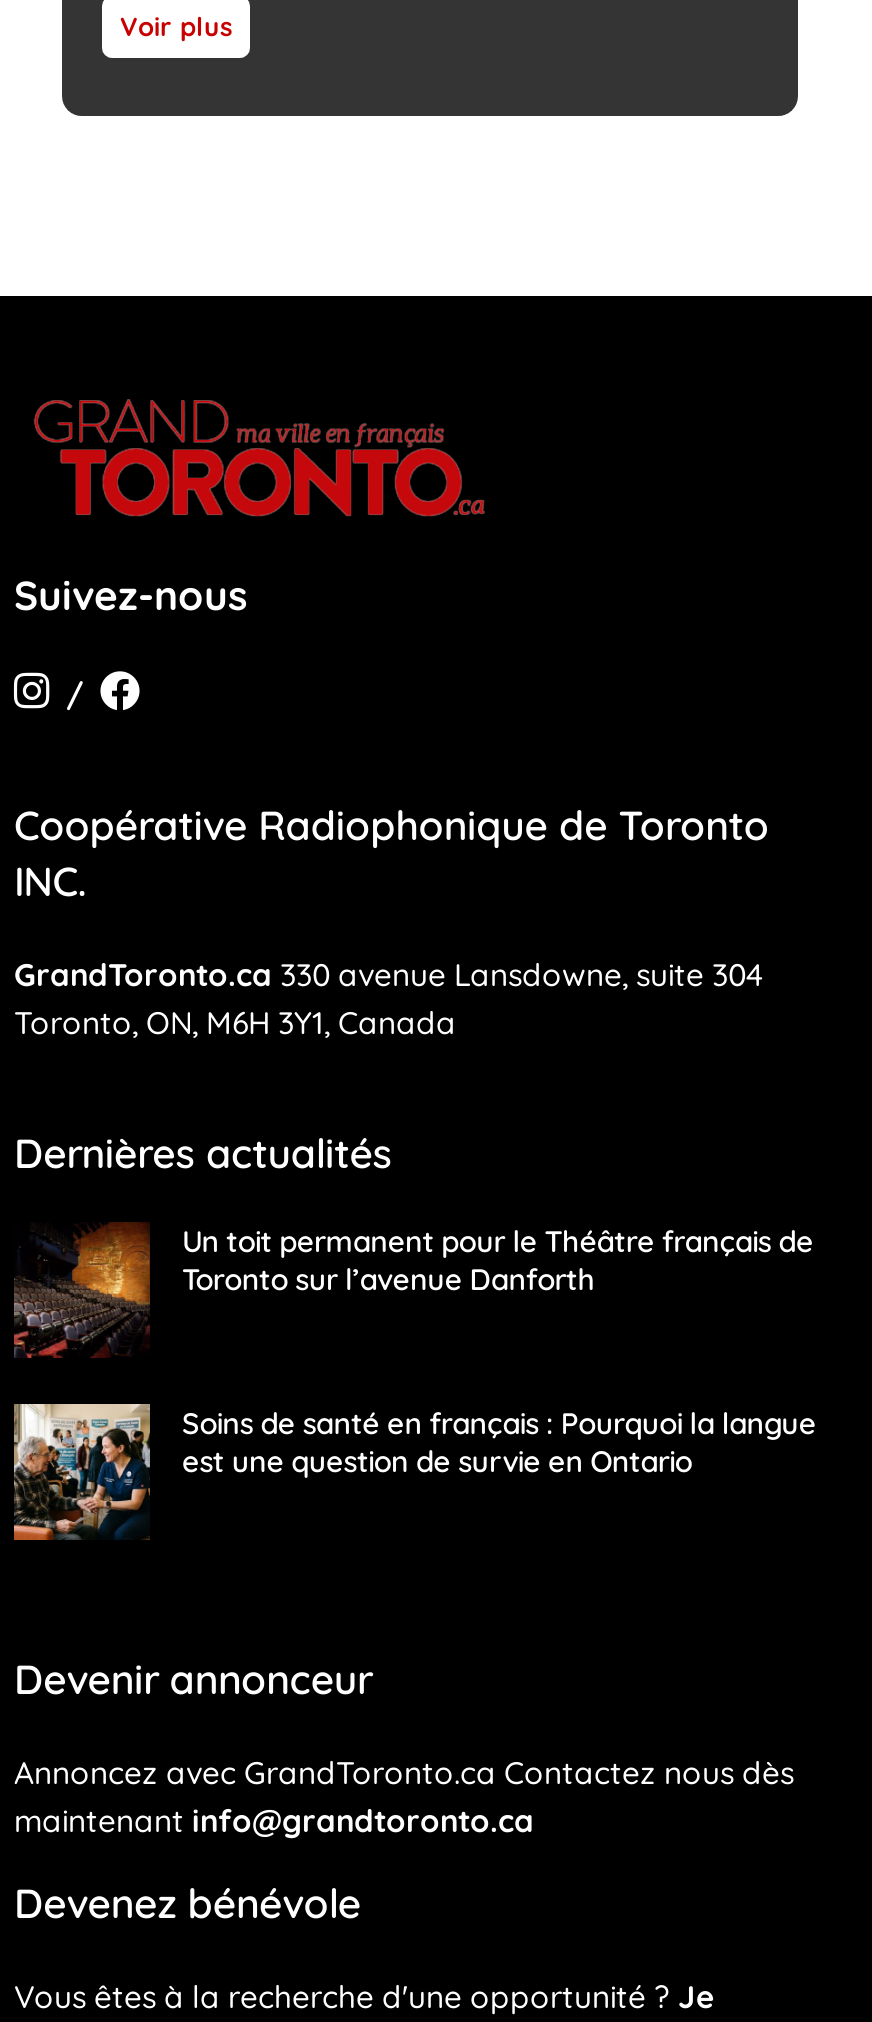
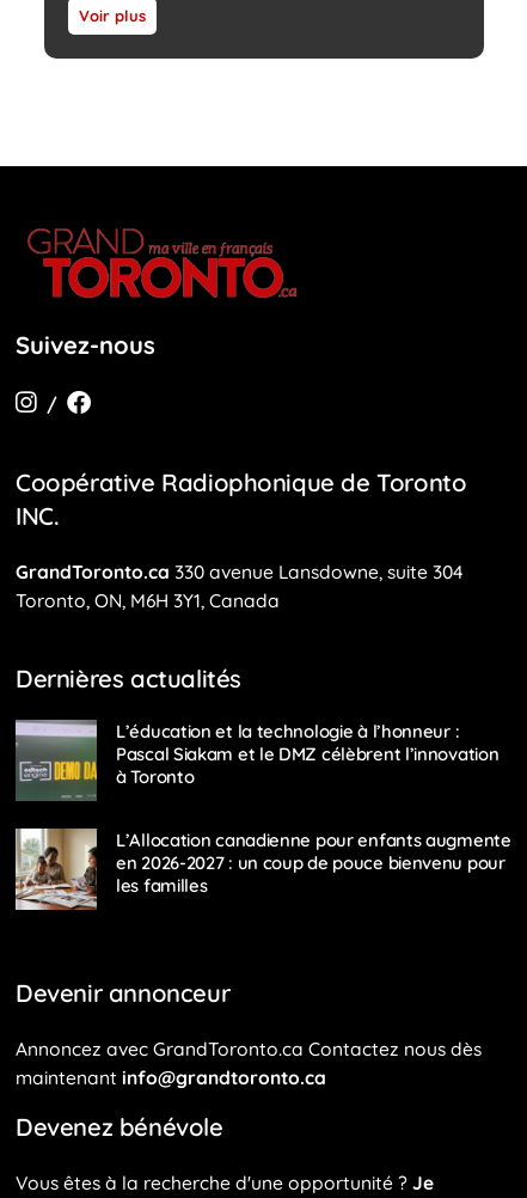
- [image]
- Un toit permanent pour le Théâtre français de
- Toronto sur l’avenue Danforth
+ [image]
+ L’éducation et la technologie à l’honneur :
+ Pascal Siakam et le DMZ célèbrent l’innovation
+ à Toronto

- [image]
- Soins de santé en français : Pourquoi la langue
- est une question de survie en Ontario
+ [image]
+ L’Allocation canadienne pour enfants augmente
+ en 2026-2027 : un coup de pouce bienvenu pour
+ les familles
